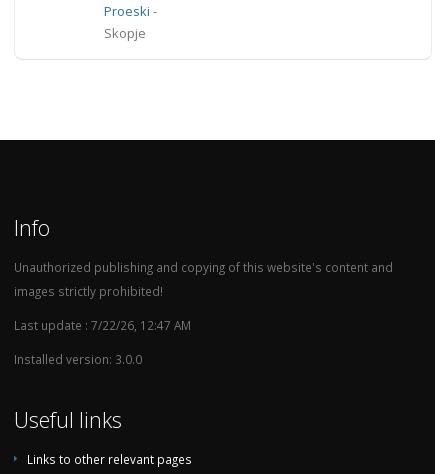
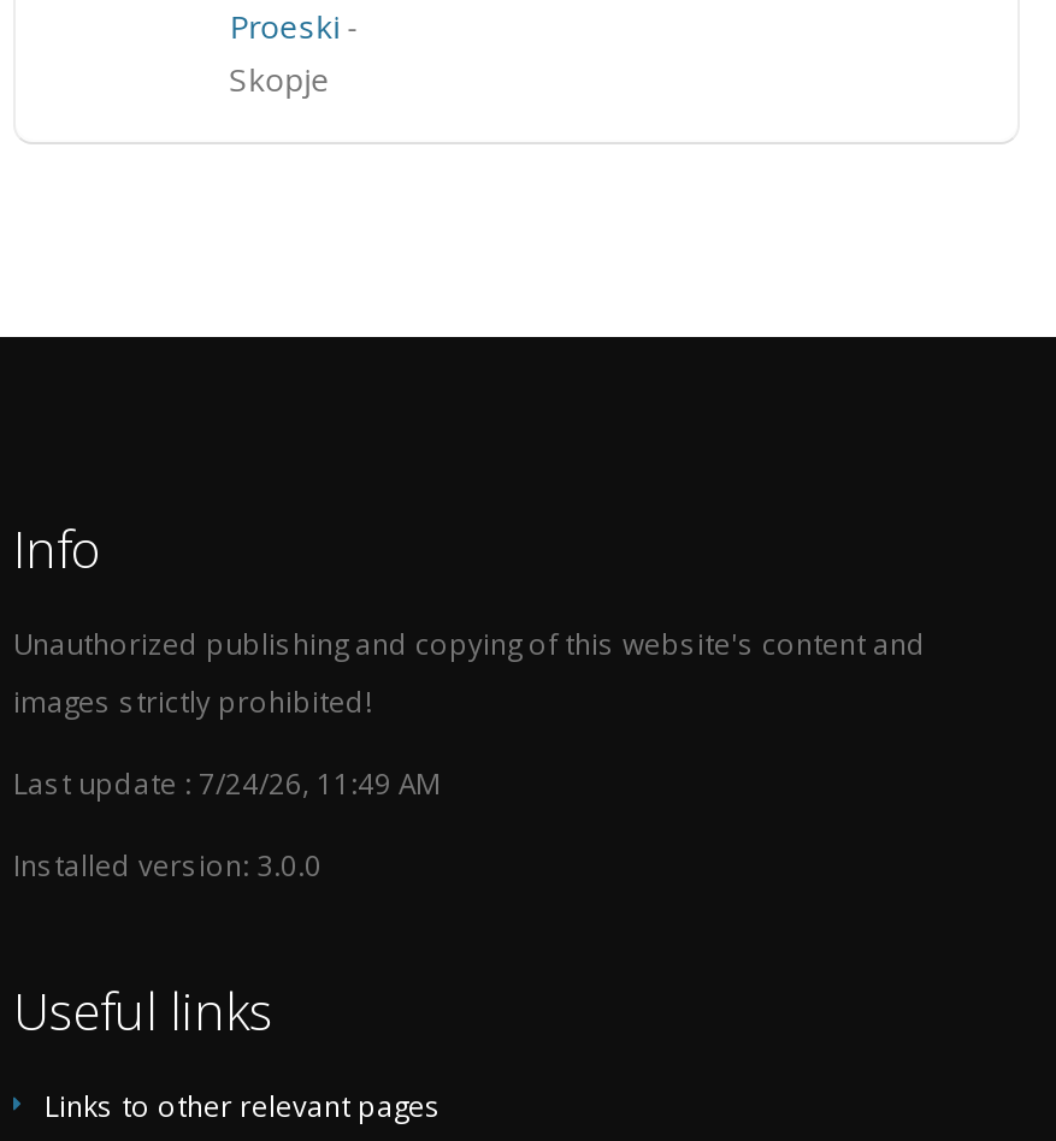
- Last update : 7/22/26, 12:47 AM
+ Last update : 7/24/26, 11:49 AM
